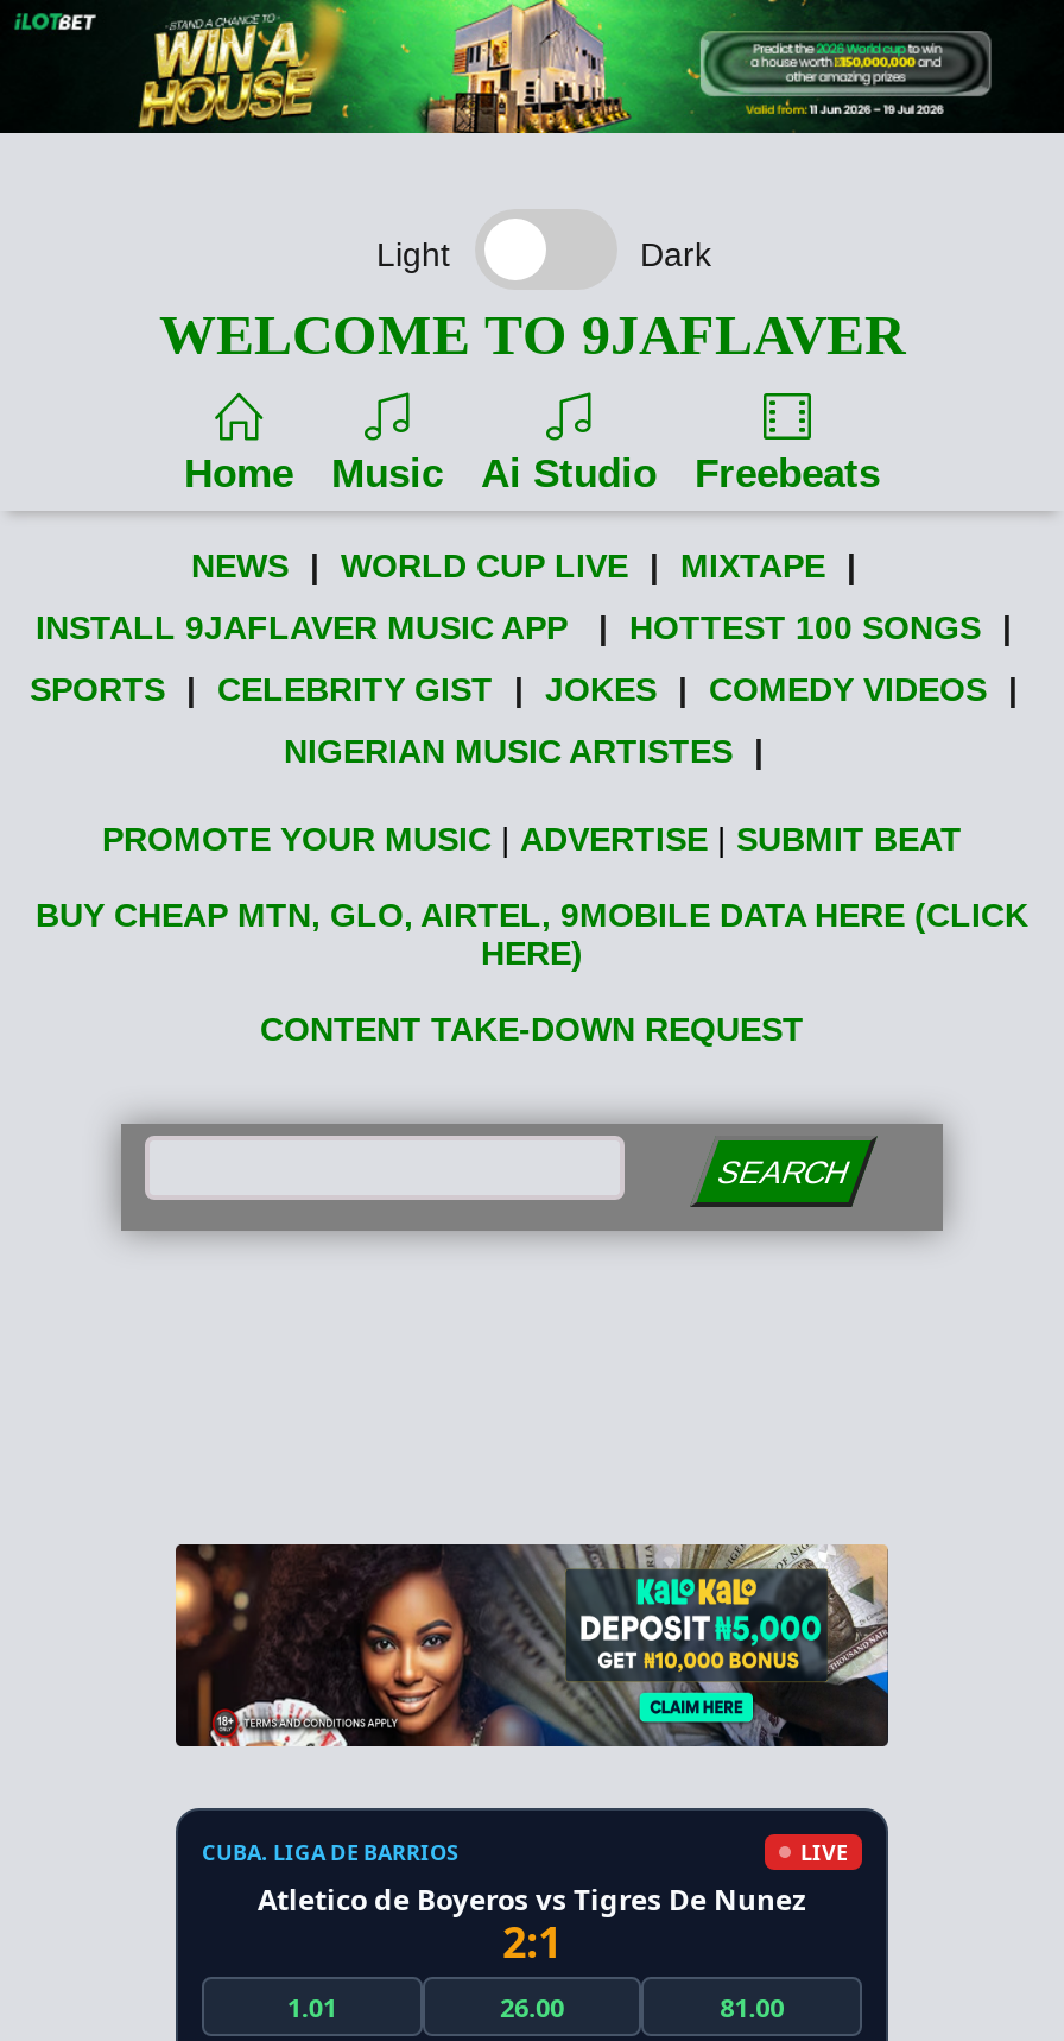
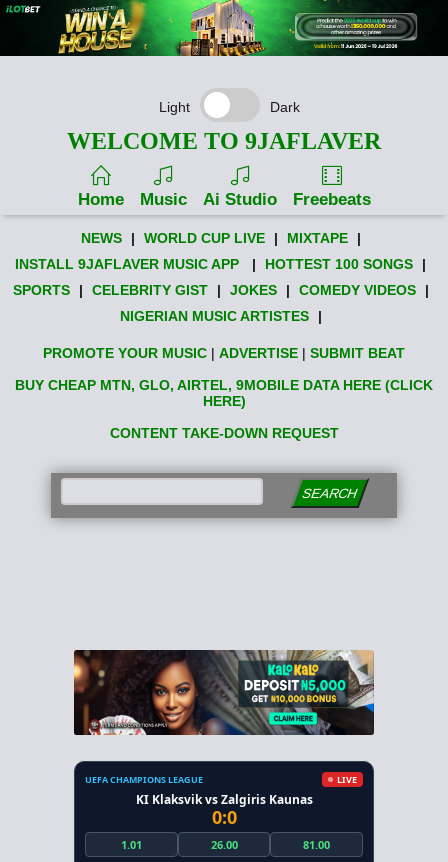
- CUBA. LIGA DE BARRIOS
+ UEFA CHAMPIONS LEAGUE

- Atletico de Boyeros vs Tigres De Nunez
- 2:1
+ KI Klaksvik vs Zalgiris Kaunas
+ 0:0
